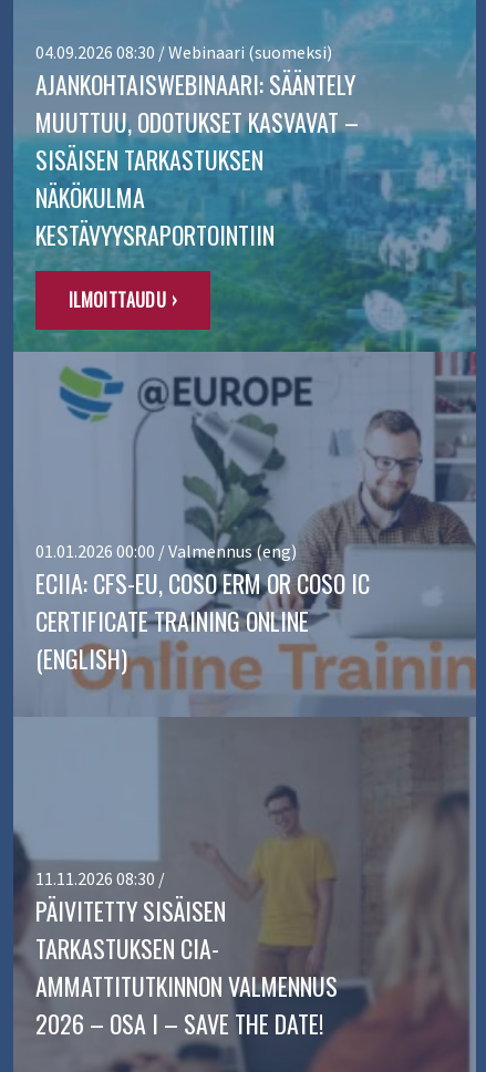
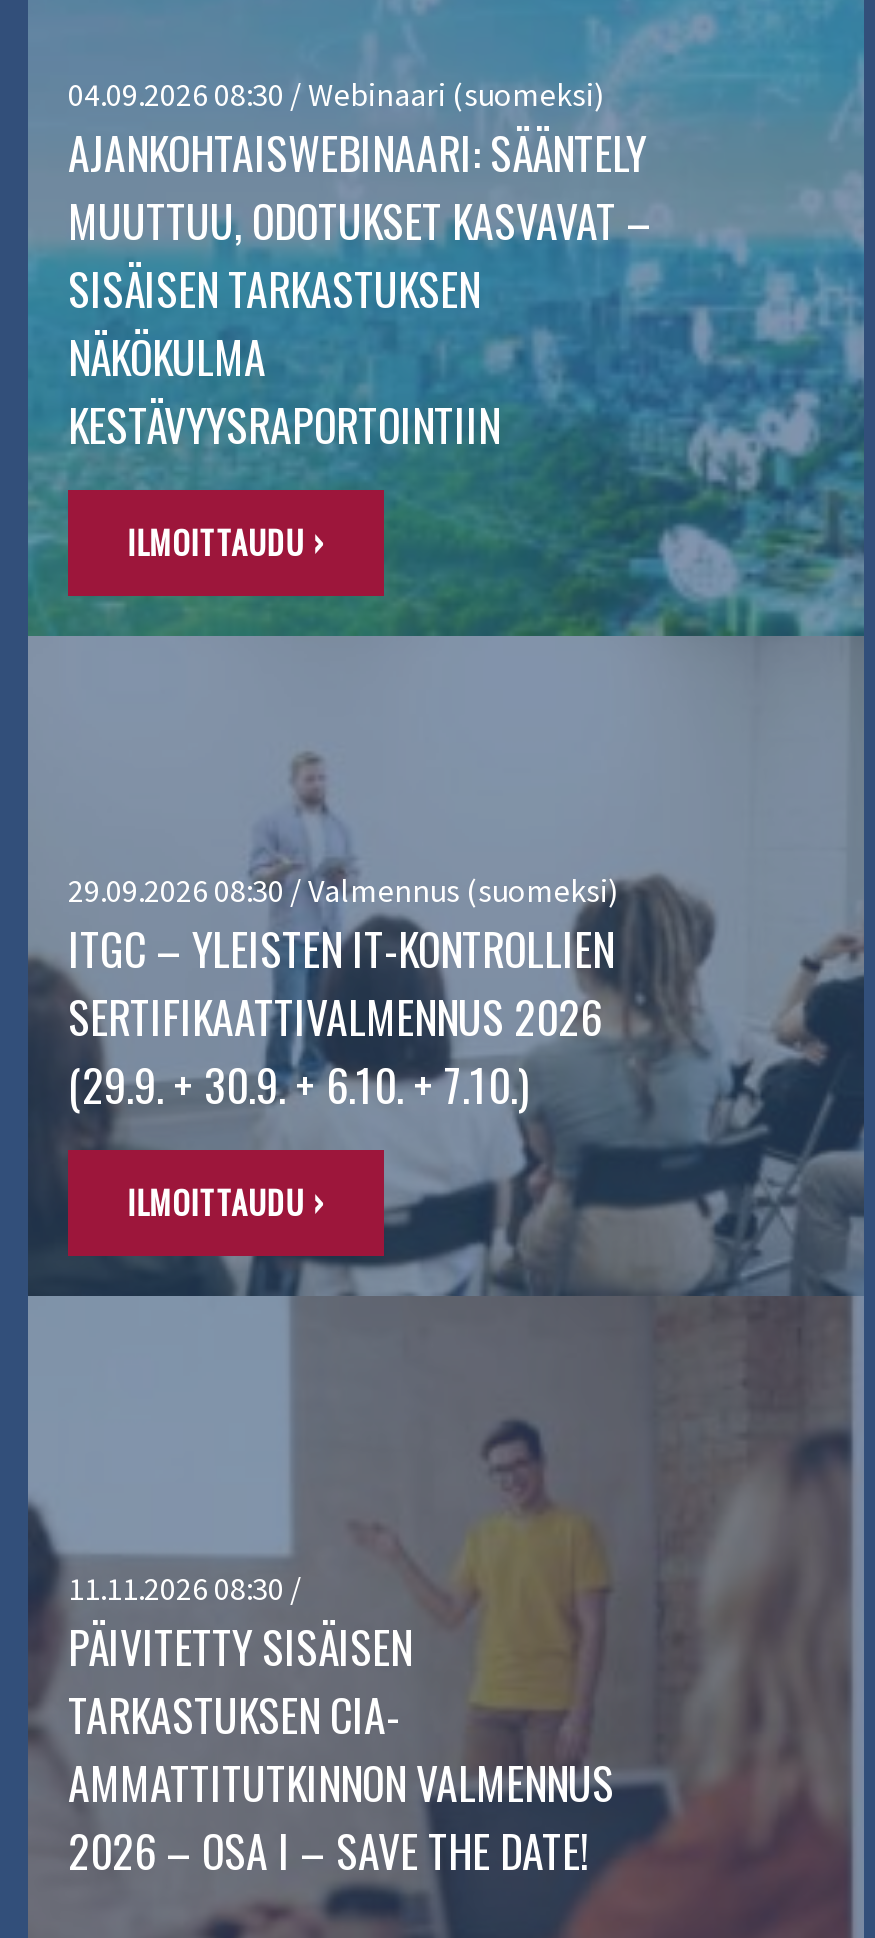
- [image]
- 01.01.2026 00:00 / Valmennus (eng)
- ECIIA: CFS-EU, COSO ERM OR COSO IC
- CERTIFICATE TRAINING ONLINE
- (ENGLISH)
+ [image]
+ 29.09.2026 08:30 / Valmennus (suomeksi)
+ ITGC – YLEISTEN IT-KONTROLLIEN
+ SERTIFIKAATTIVALMENNUS 2026
+ (29.9. + 30.9. + 6.10. + 7.10.)
+ ILMOITTAUDU ›
